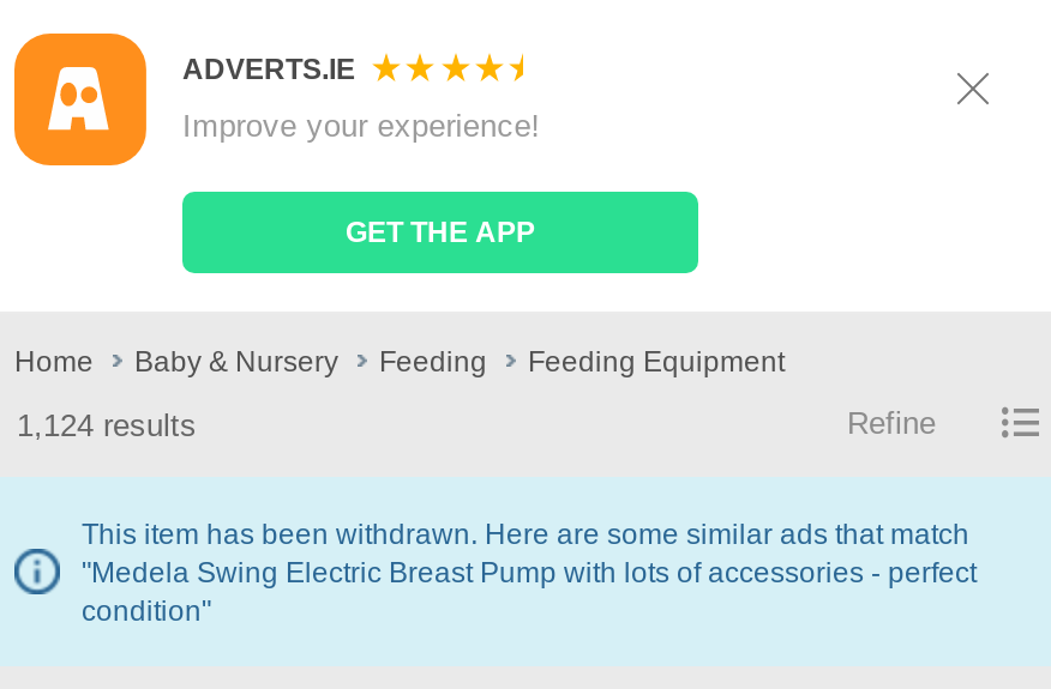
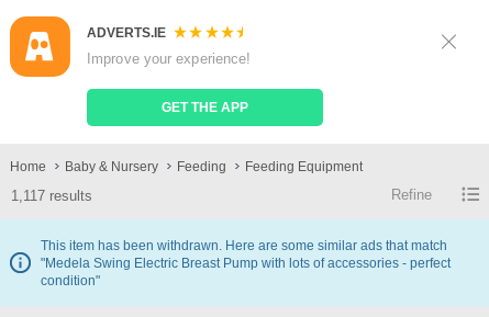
- 1,124 results
+ 1,117 results
